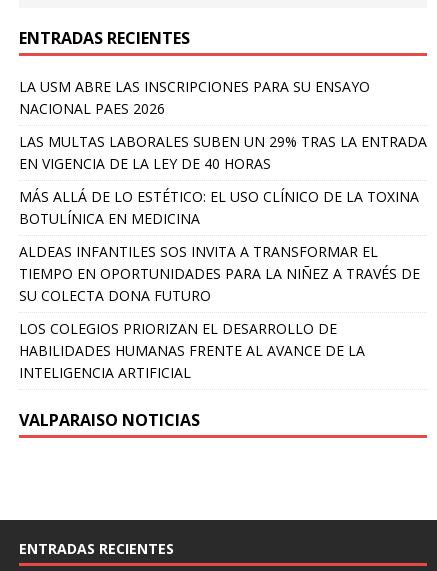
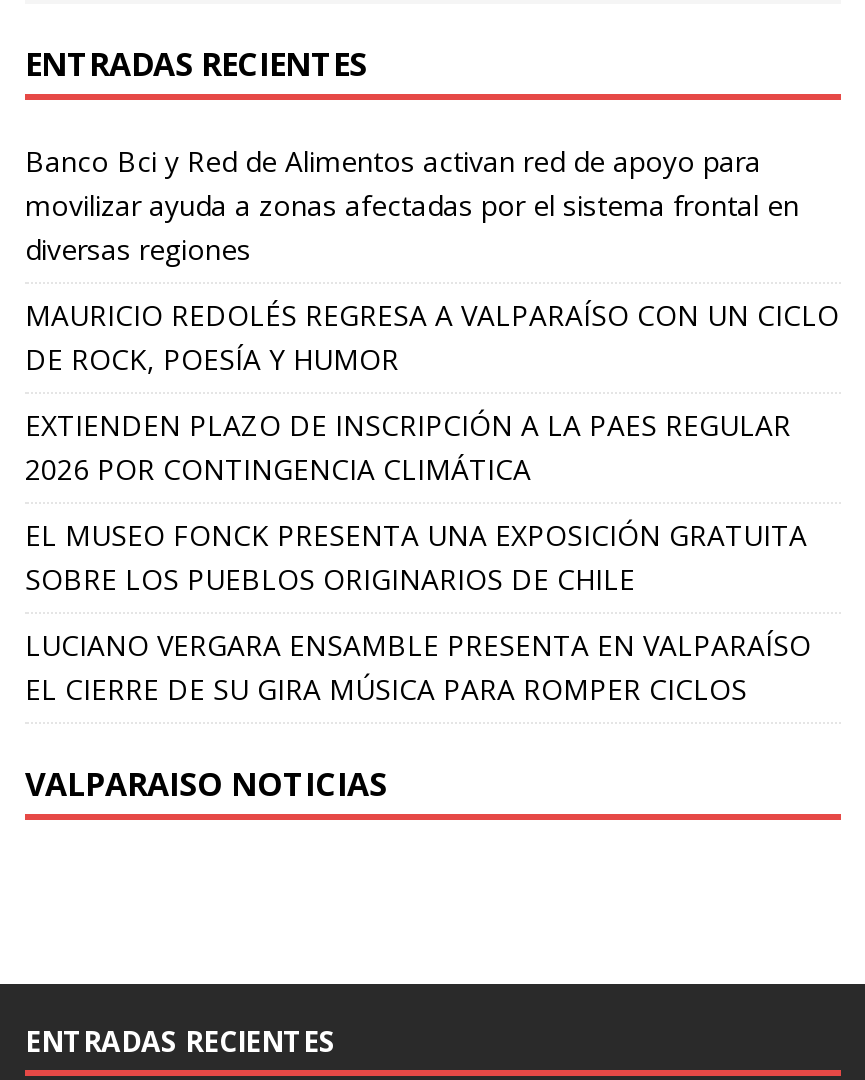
- LA USM ABRE LAS INSCRIPCIONES PARA SU ENSAYO
- NACIONAL PAES 2026
+ Banco Bci y Red de Alimentos activan red de apoyo para
+ movilizar ayuda a zonas afectadas por el sistema frontal en
+ diversas regiones

- LAS MULTAS LABORALES SUBEN UN 29% TRAS LA ENTRADA
- EN VIGENCIA DE LA LEY DE 40 HORAS
+ MAURICIO REDOLÉS REGRESA A VALPARAÍSO CON UN CICLO
+ DE ROCK, POESÍA Y HUMOR

- MÁS ALLÁ DE LO ESTÉTICO: EL USO CLÍNICO DE LA TOXINA
- BOTULÍNICA EN MEDICINA
+ EXTIENDEN PLAZO DE INSCRIPCIÓN A LA PAES REGULAR
+ 2026 POR CONTINGENCIA CLIMÁTICA

- ALDEAS INFANTILES SOS INVITA A TRANSFORMAR EL
- TIEMPO EN OPORTUNIDADES PARA LA NIÑEZ A TRAVÉS DE
- SU COLECTA DONA FUTURO
+ EL MUSEO FONCK PRESENTA UNA EXPOSICIÓN GRATUITA
+ SOBRE LOS PUEBLOS ORIGINARIOS DE CHILE

- LOS COLEGIOS PRIORIZAN EL DESARROLLO DE
- HABILIDADES HUMANAS FRENTE AL AVANCE DE LA
- INTELIGENCIA ARTIFICIAL
+ LUCIANO VERGARA ENSAMBLE PRESENTA EN VALPARAÍSO
+ EL CIERRE DE SU GIRA MÚSICA PARA ROMPER CICLOS
